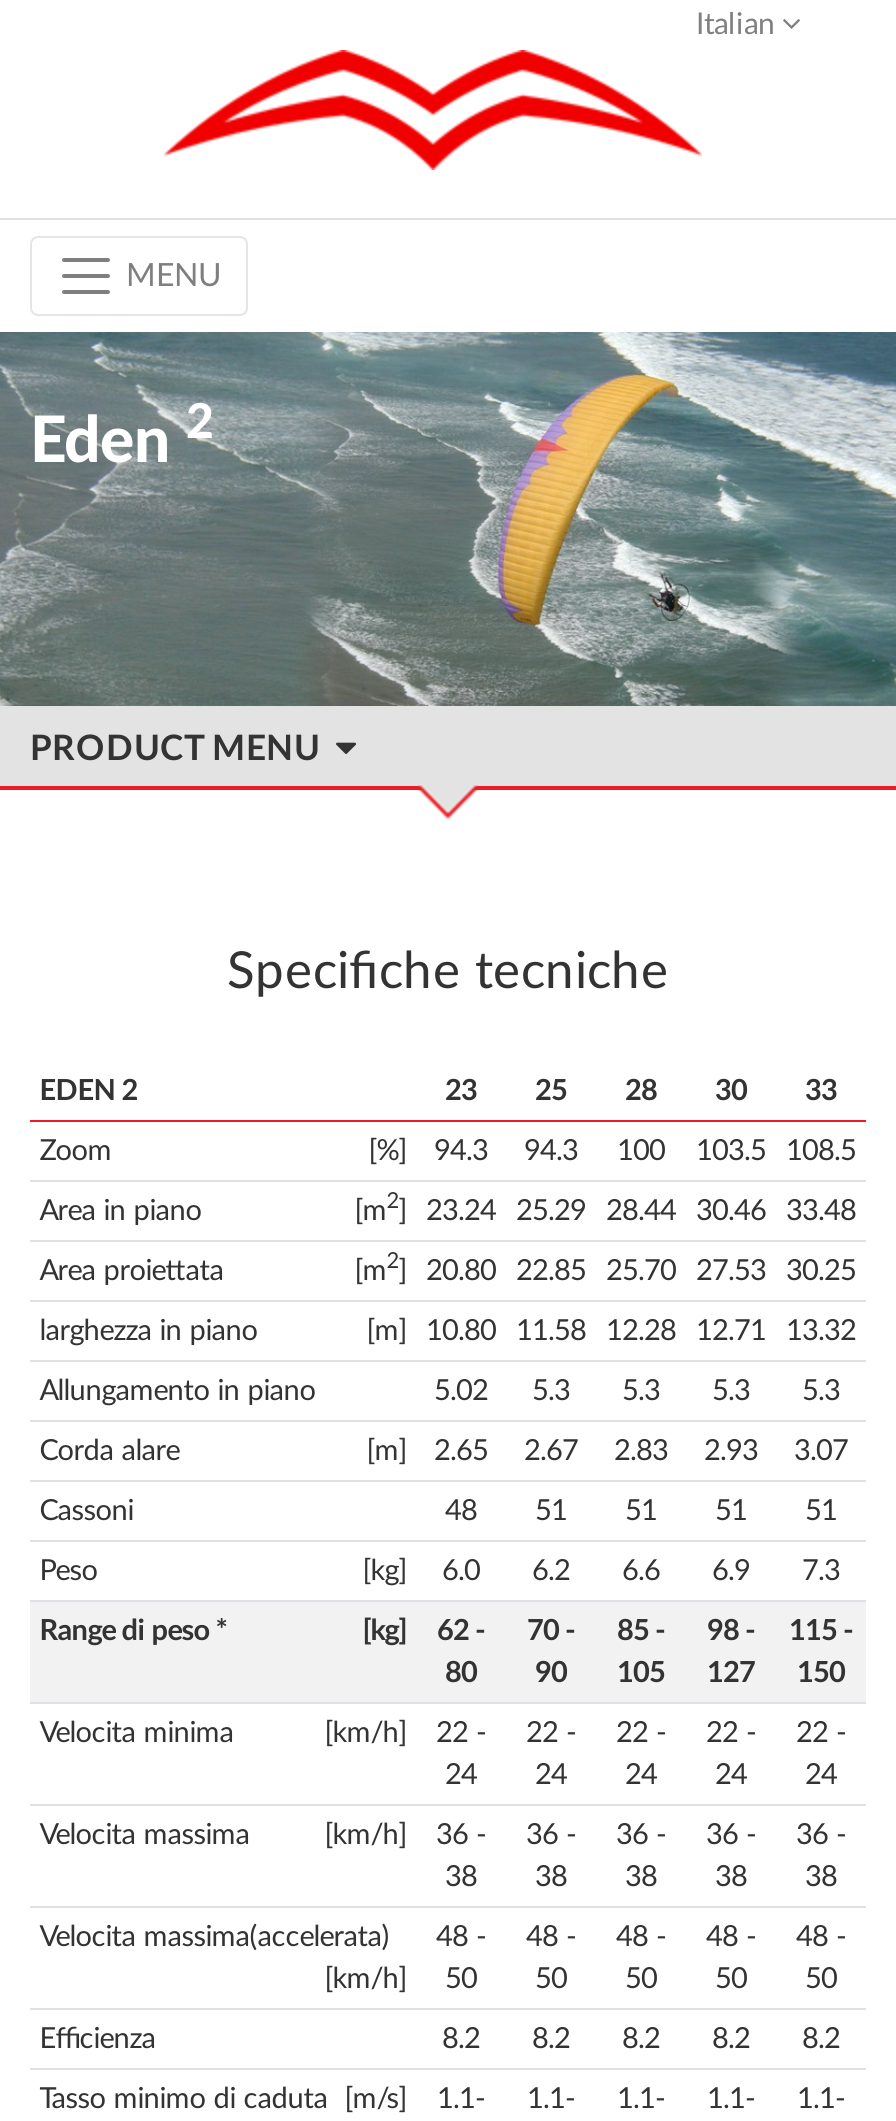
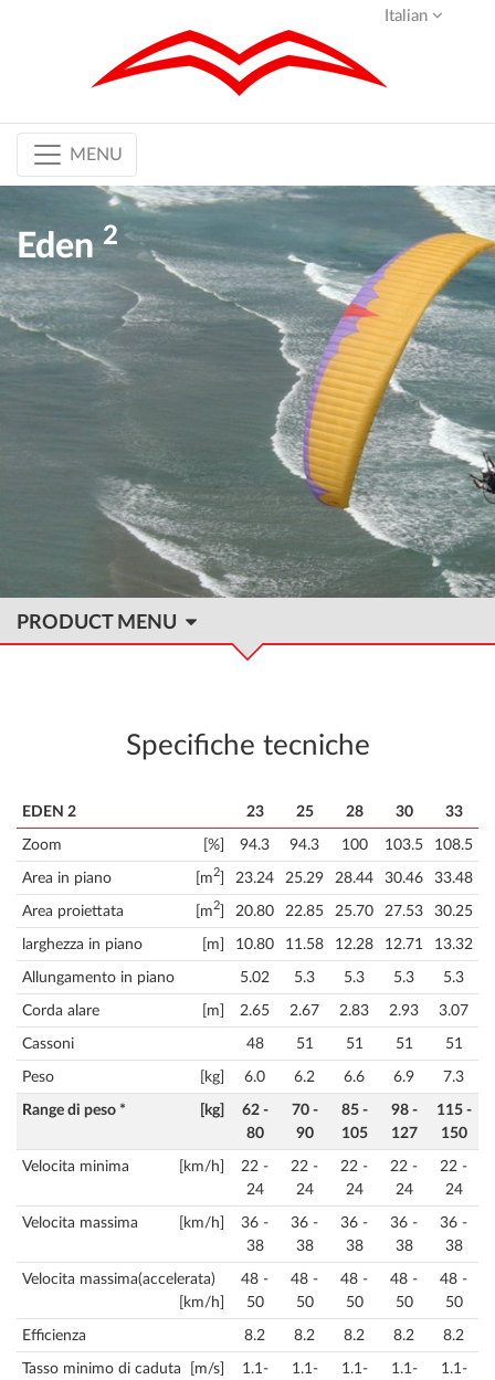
- [image]
+ [image]
